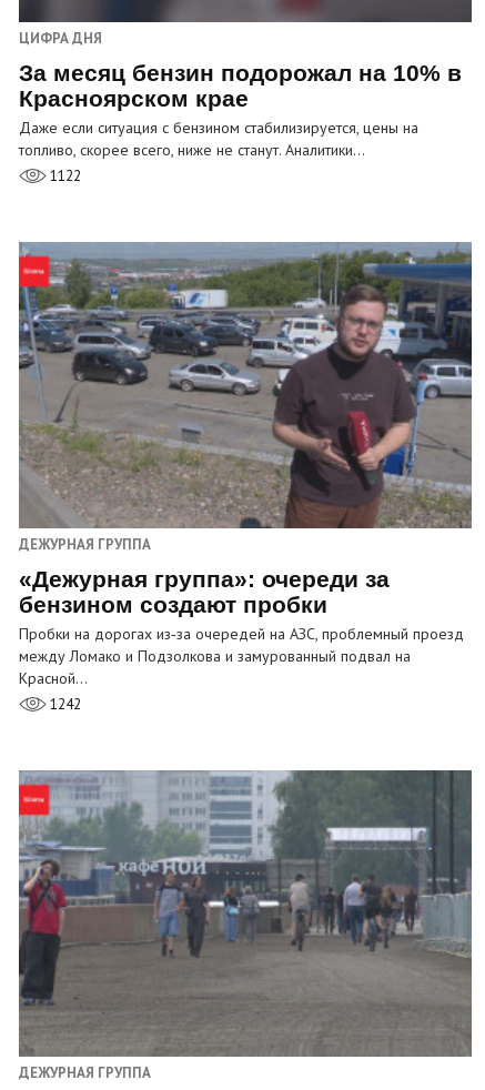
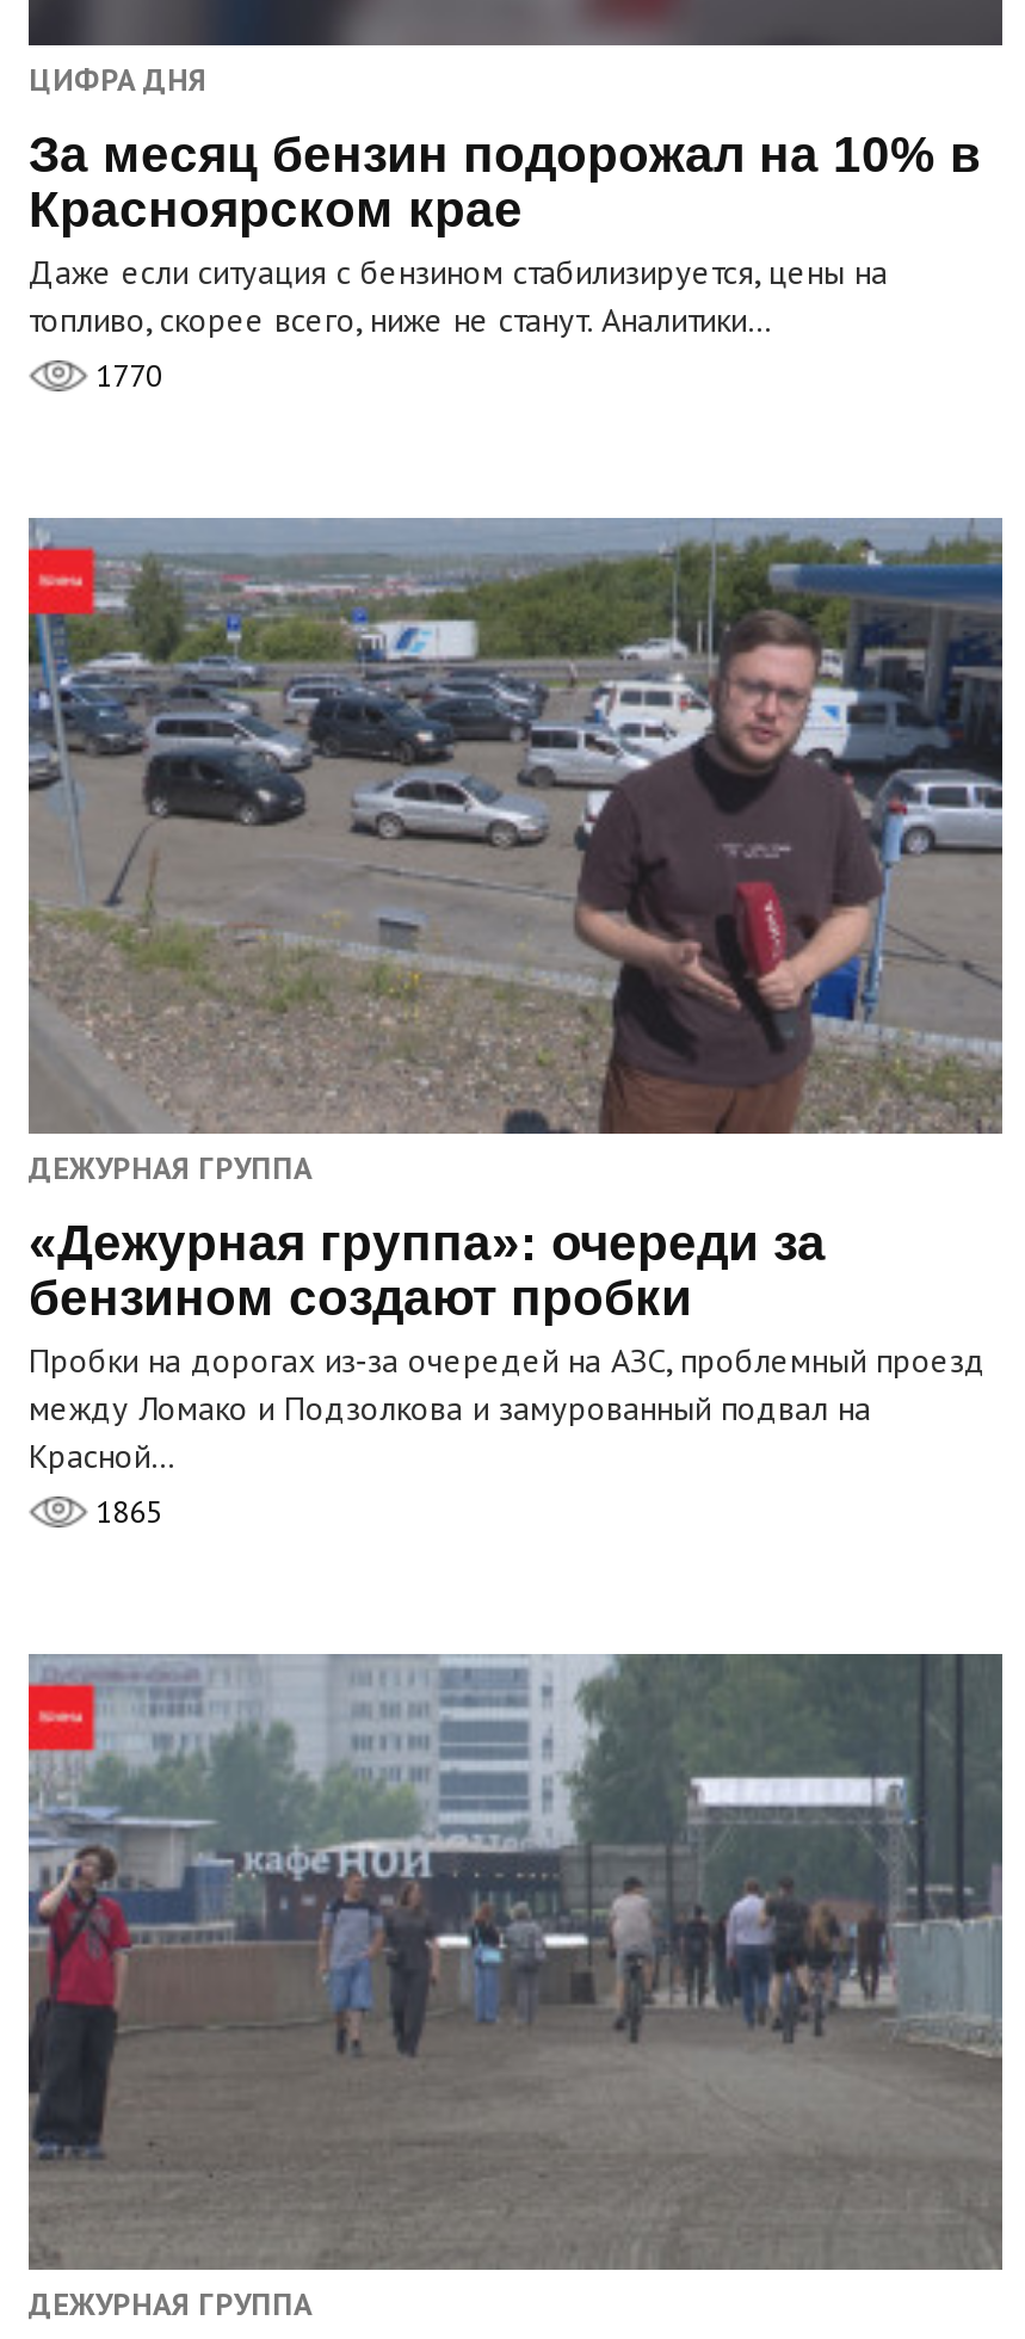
- 1122
+ 1770

- 1242
+ 1865
